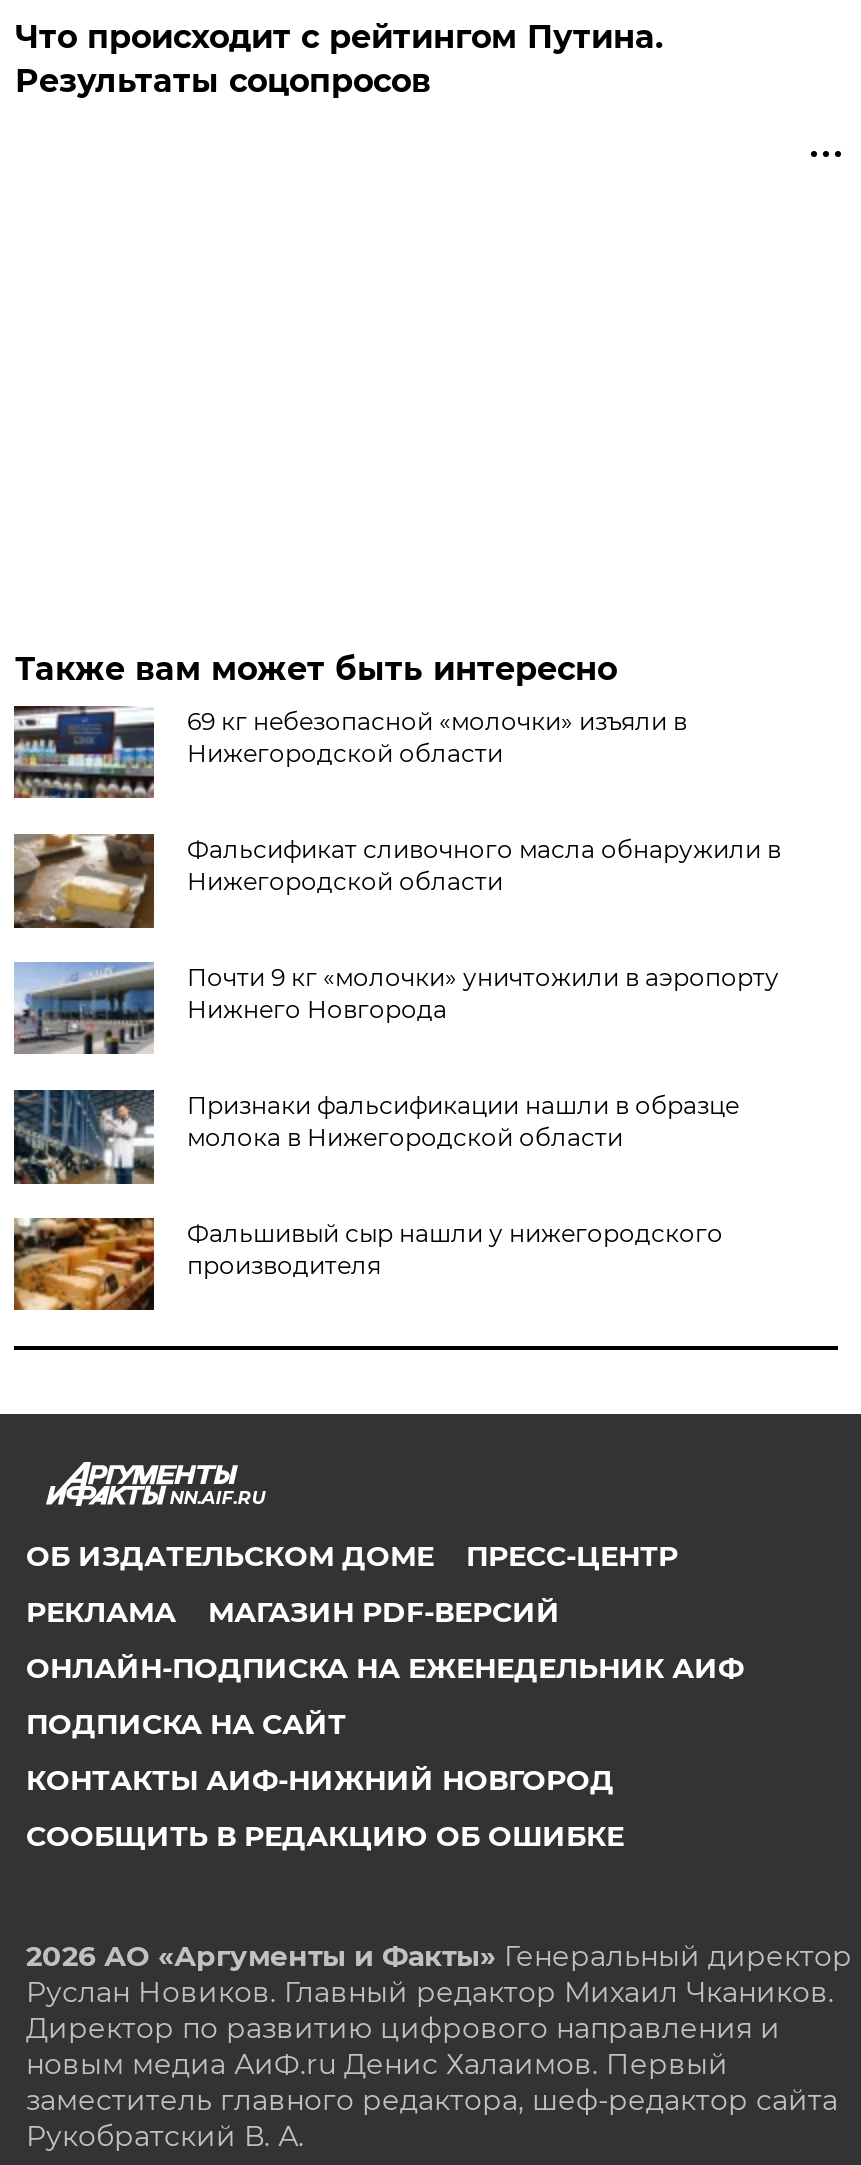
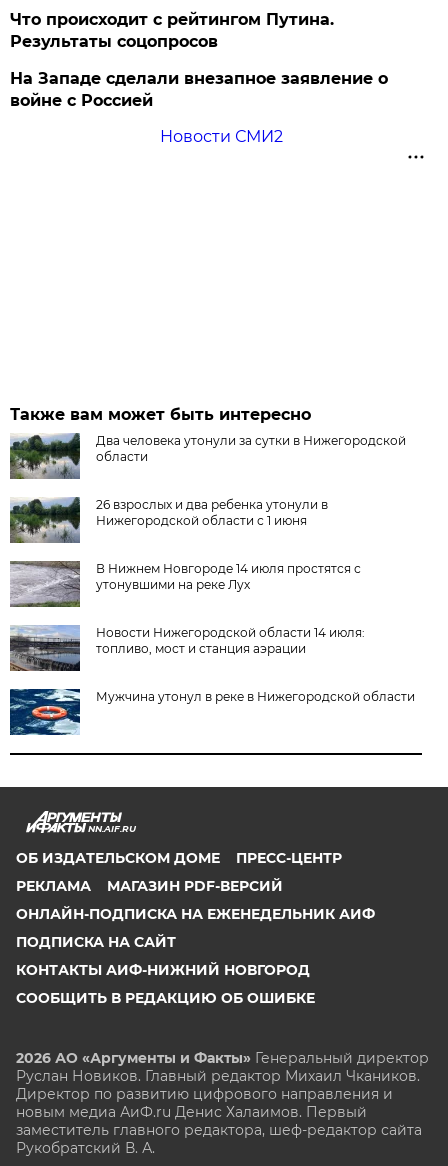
+ На Западе сделали внезапное заявление о
+ войне с Россией
+ Новости СМИ2

- [image]
- 69 кг небезопасной «молочки» изъяли в
- Нижегородской области
+ [image]
+ Два человека утонули за сутки в Нижегородской
+ области

- [image]
- Фальсификат сливочного масла обнаружили в
- Нижегородской области
+ [image]
+ 26 взрослых и два ребенка утонули в
+ Нижегородской области с 1 июня

- [image]
- Почти 9 кг «молочки» уничтожили в аэропорту
- Нижнего Новгорода
+ [image]
+ В Нижнем Новгороде 14 июля простятся с
+ утонувшими на реке Лух

- [image]
- Признаки фальсификации нашли в образце
- молока в Нижегородской области
+ [image]
+ Новости Нижегородской области 14 июля:
+ топливо, мост и станция аэрации

- [image]
- Фальшивый сыр нашли у нижегородского
- производителя
+ [image]
+ Мужчина утонул в реке в Нижегородской области
